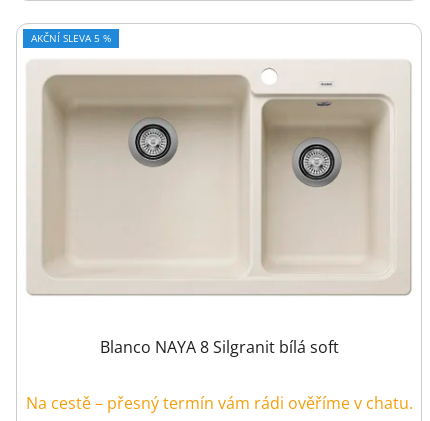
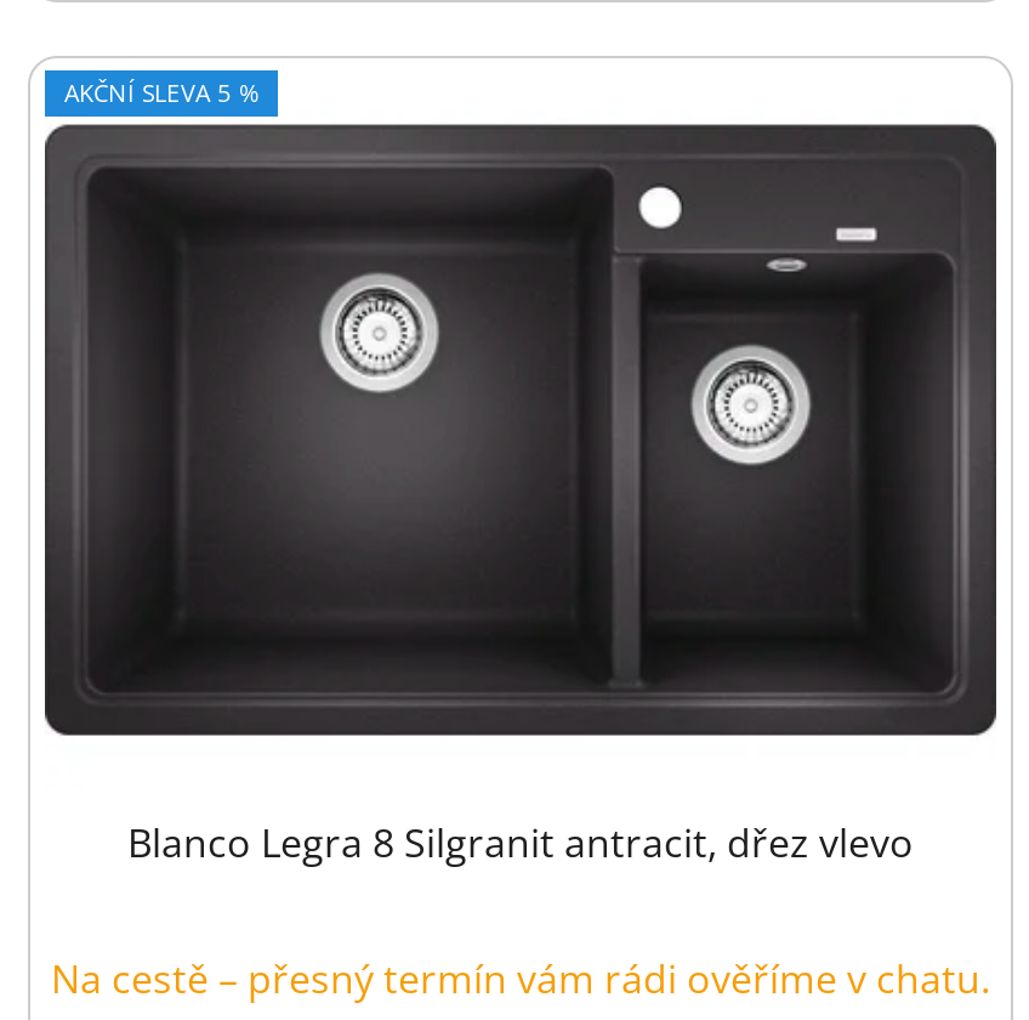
- [image]
- Blanco NAYA 8 Silgranit bílá soft
+ [image]
+ Blanco Legra 8 Silgranit antracit, dřez vlevo
